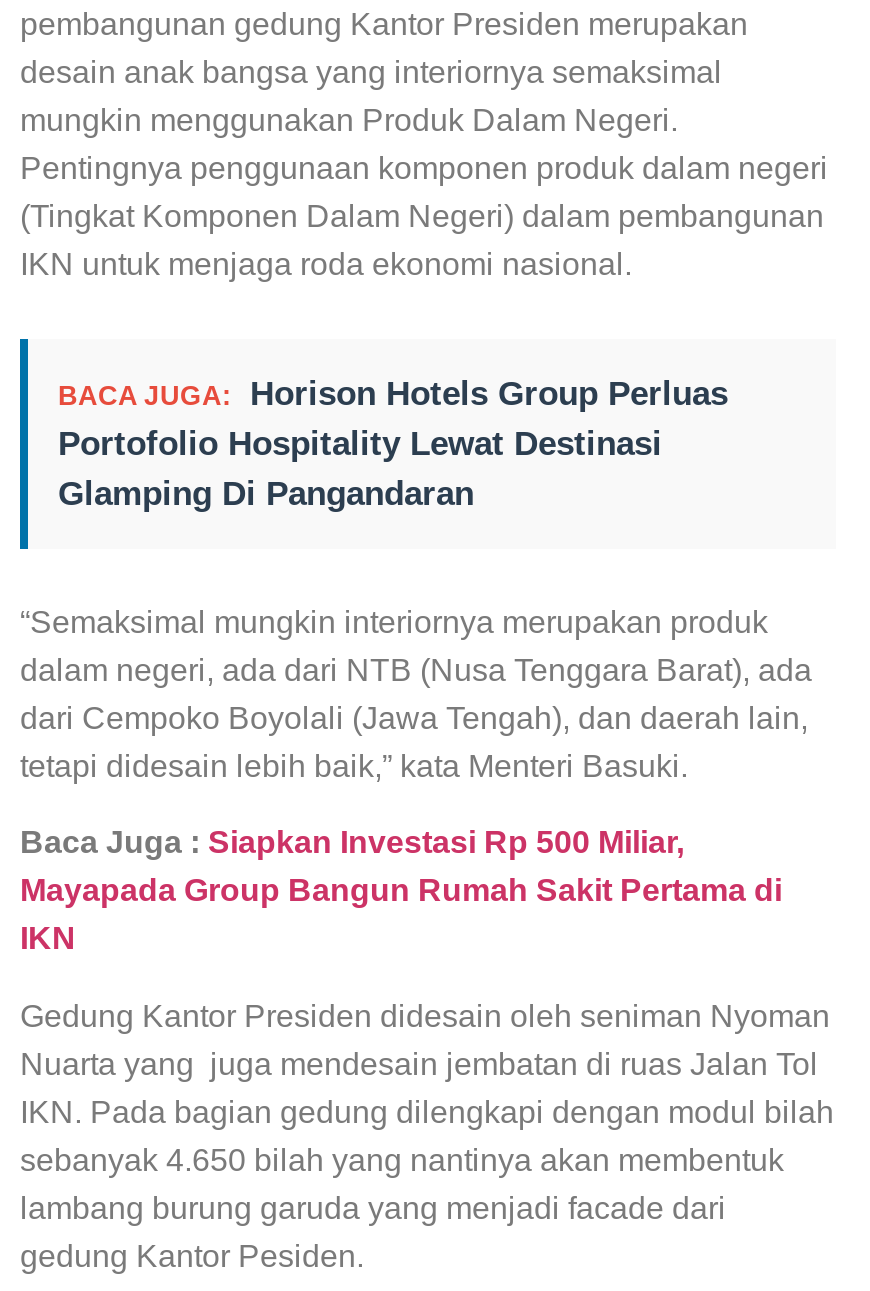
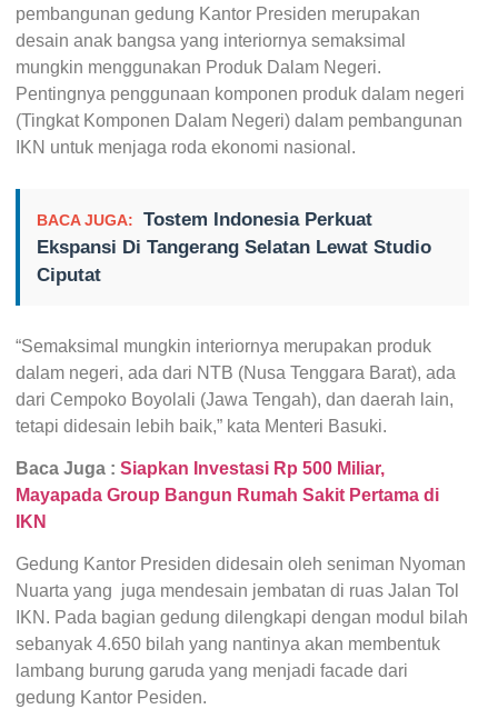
- BACA JUGA: Horison Hotels Group Perluas
- Portofolio Hospitality Lewat Destinasi
- Glamping Di Pangandaran
+ BACA JUGA: Tostem Indonesia Perkuat
+ Ekspansi Di Tangerang Selatan Lewat Studio
+ Ciputat
